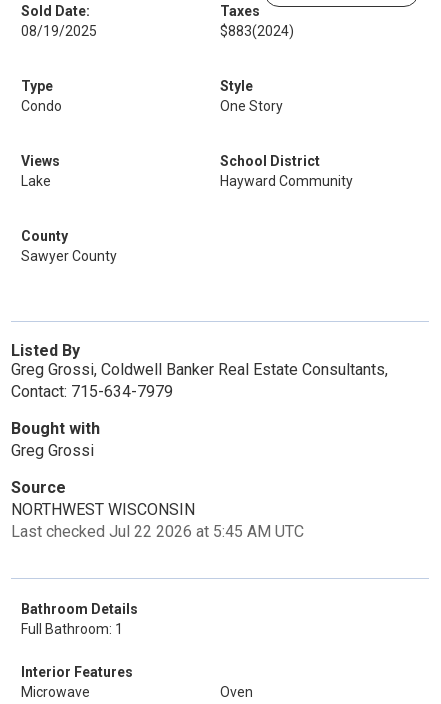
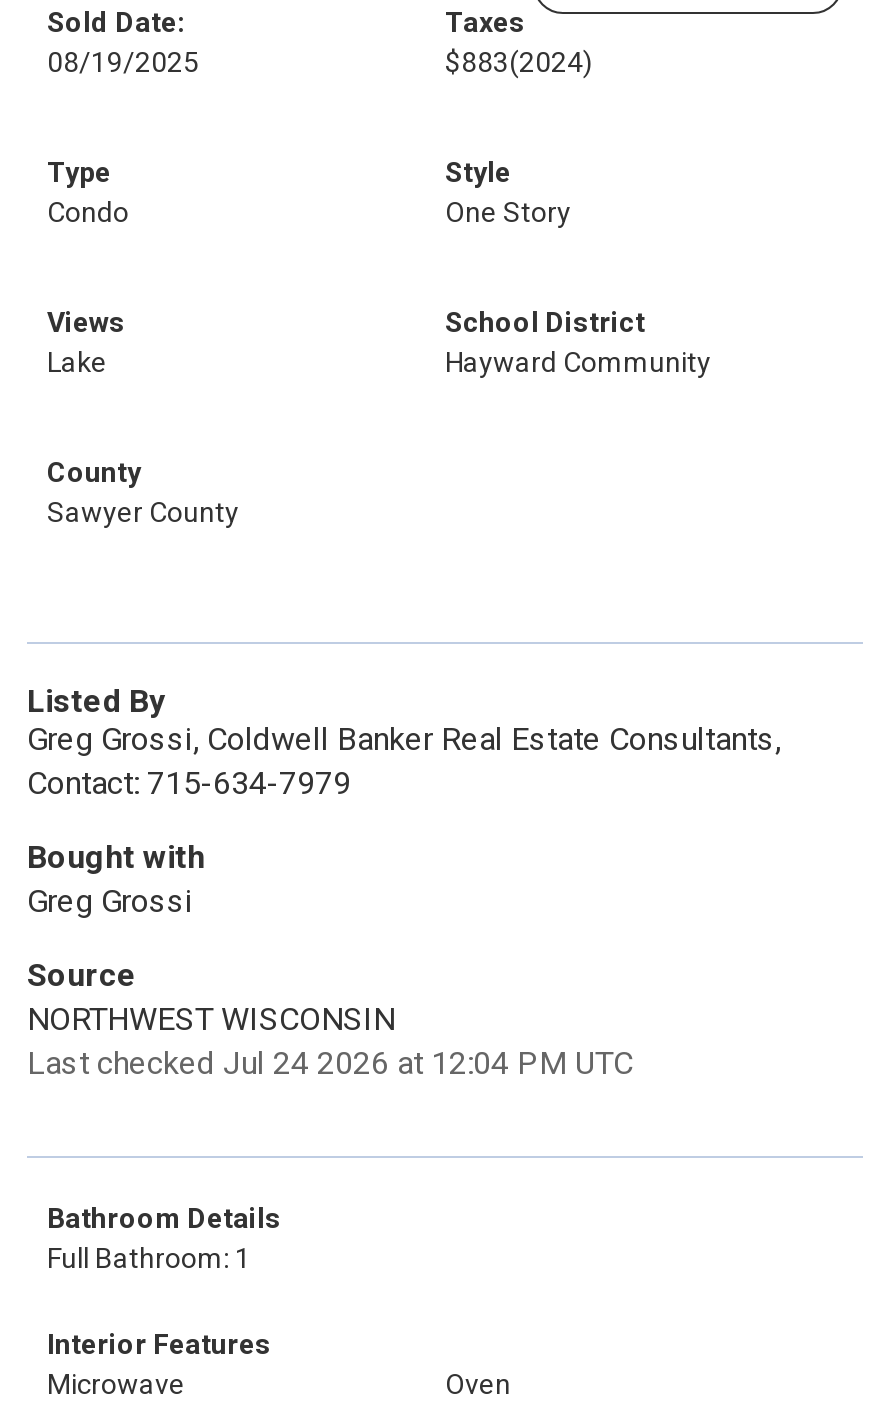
- Last checked Jul 22 2026 at 5:45 AM UTC
+ Last checked Jul 24 2026 at 12:04 PM UTC
